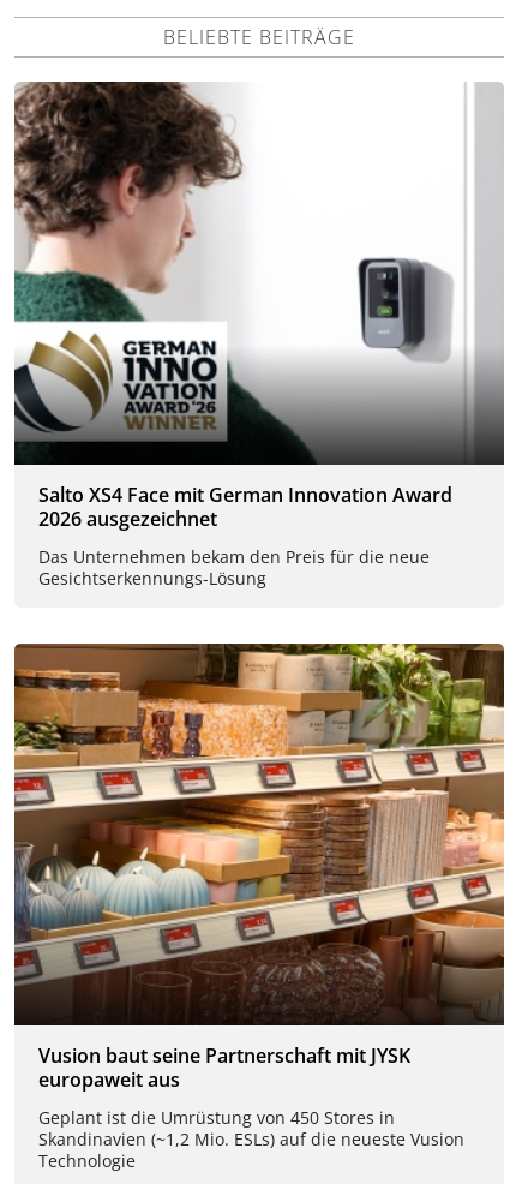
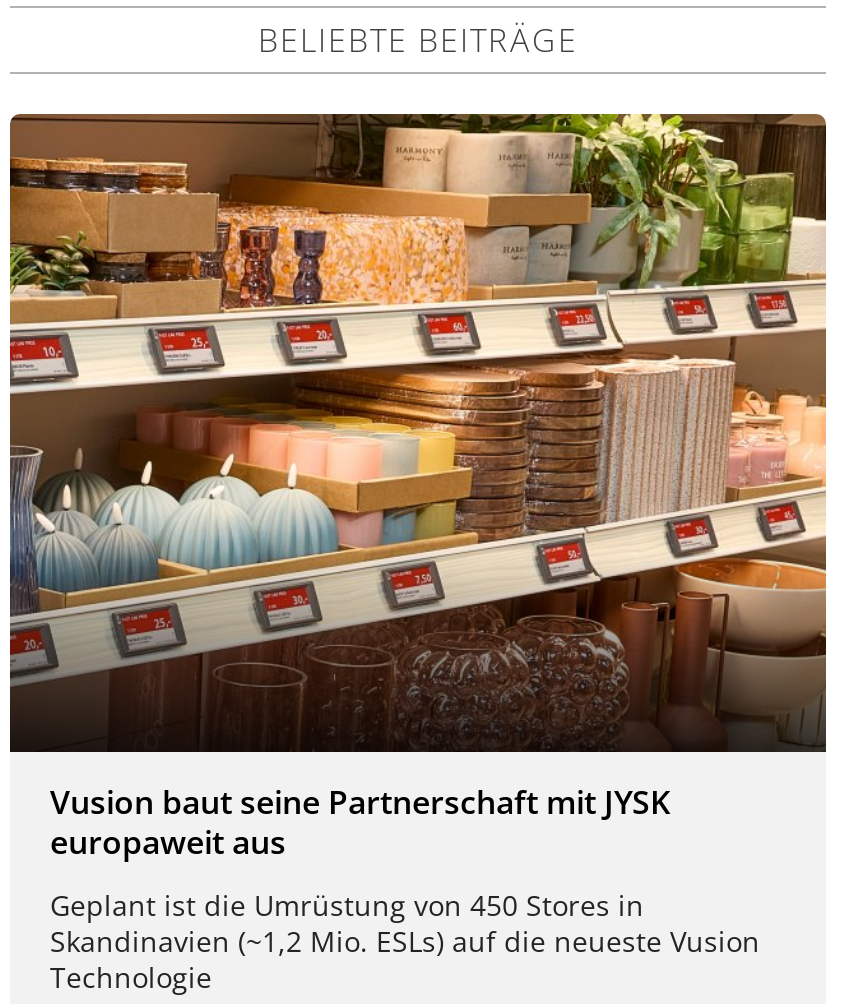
- [image]
- Salto XS4 Face mit German Innovation Award
- 2026 ausgezeichnet
- Das Unternehmen bekam den Preis für die neue
- Gesichtserkennungs-Lösung
